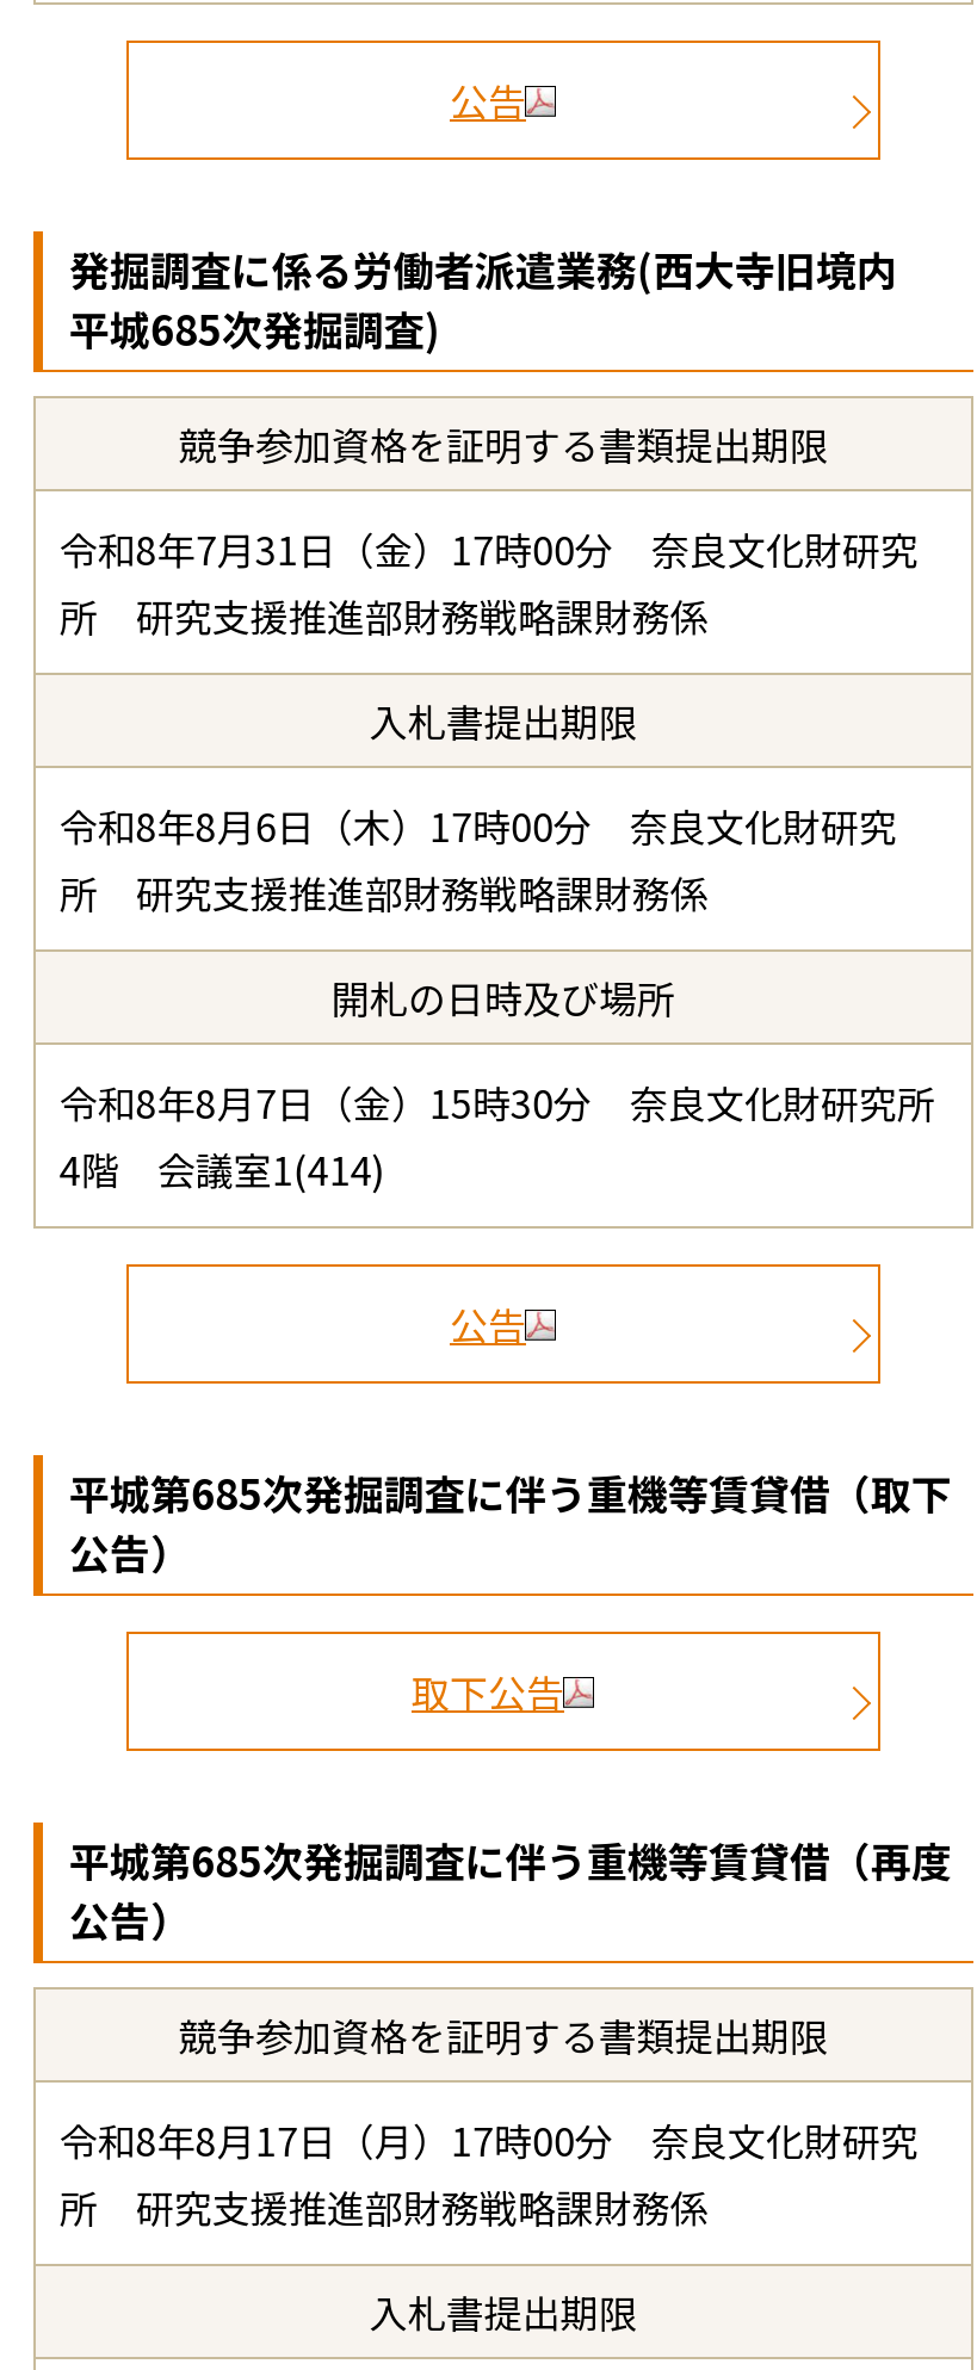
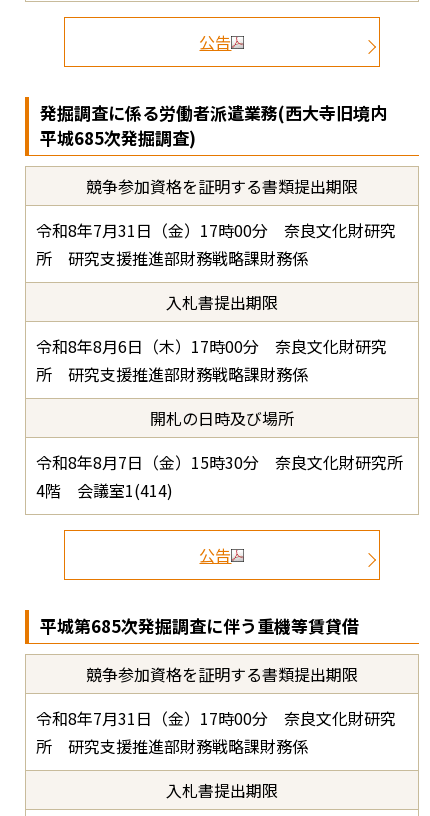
- 平城第685次発掘調査に伴う重機等賃貸借（取下
- 公告）
- 取下公告
- 平城第685次発掘調査に伴う重機等賃貸借（再度
- 公告）
+ 平城第685次発掘調査に伴う重機等賃貸借

- 令和8年8月17日（月）17時00分 奈良文化財研究
+ 令和8年7月31日（金）17時00分 奈良文化財研究
